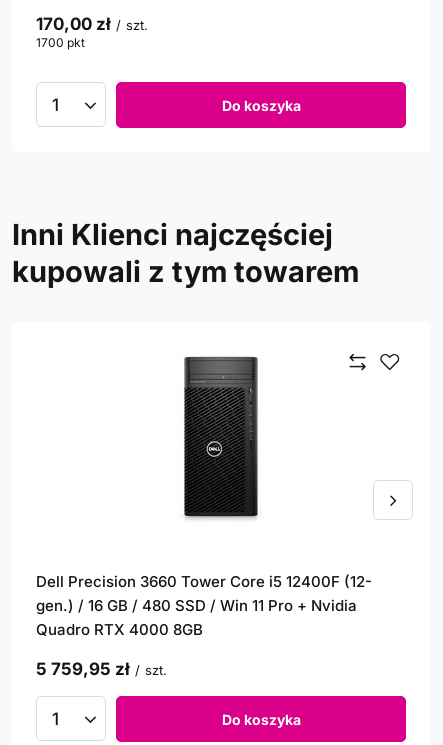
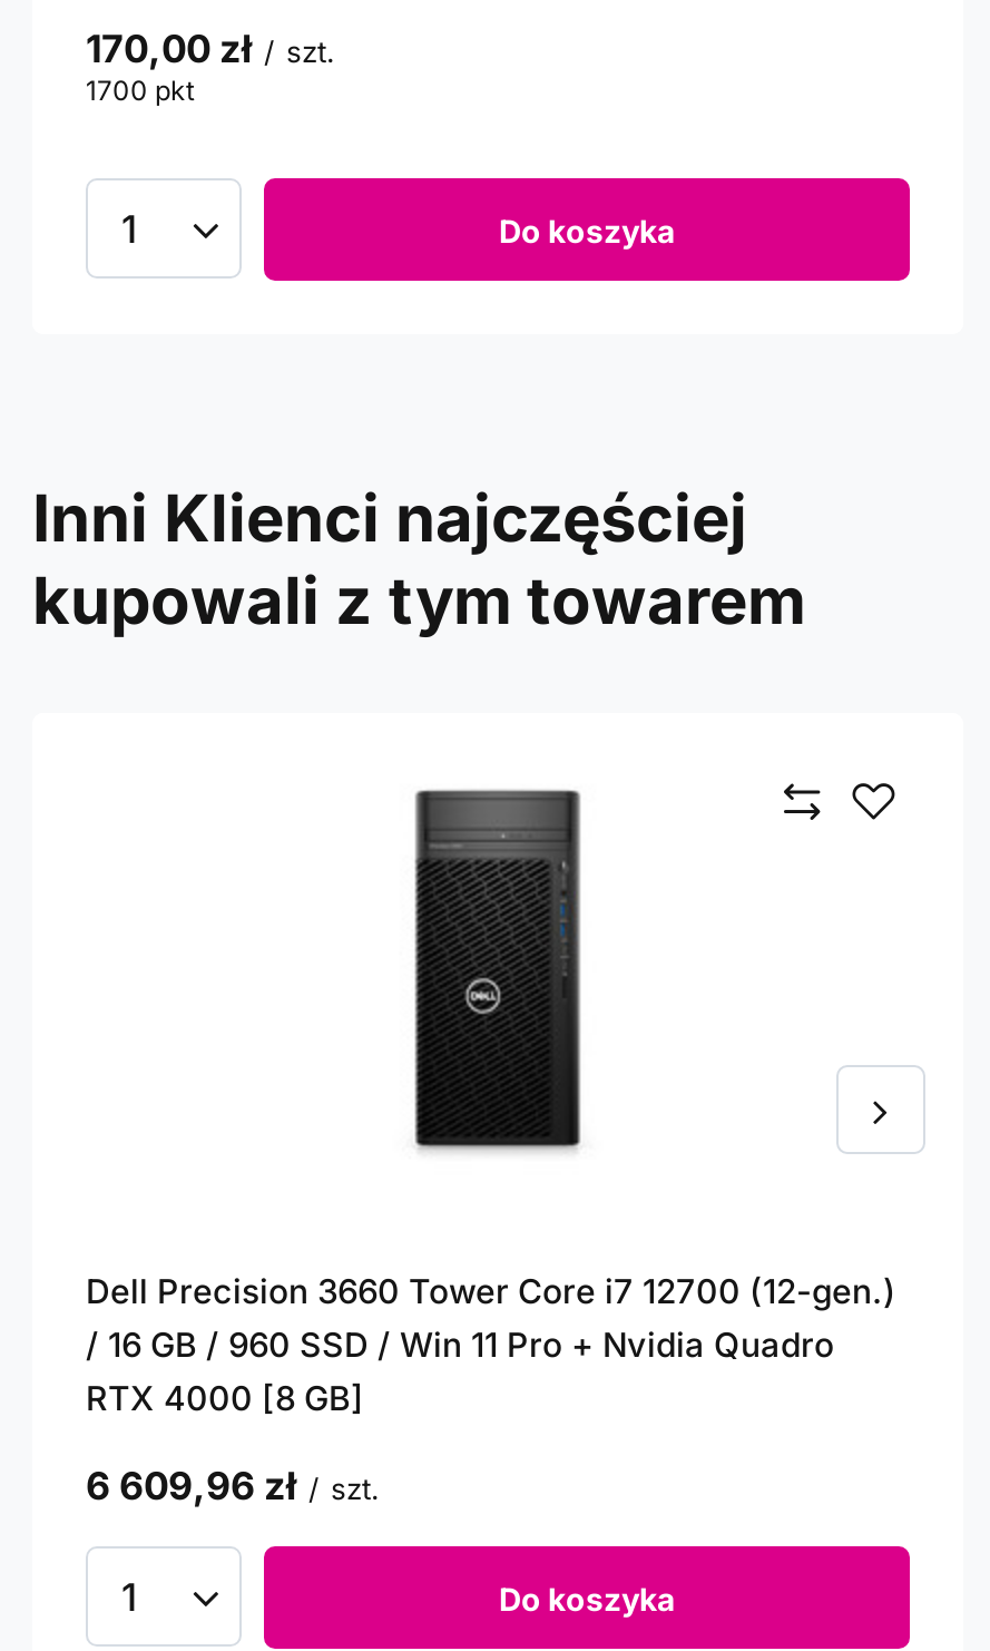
- Dell Precision 3660 Tower Core i5 12400F (12-
- gen.) / 16 GB / 480 SSD / Win 11 Pro + Nvidia
- Quadro RTX 4000 8GB
+ Dell Precision 3660 Tower Core i7 12700 (12-gen.)
+ / 16 GB / 960 SSD / Win 11 Pro + Nvidia Quadro
+ RTX 4000 [8 GB]

- 5 759,95 zł / szt.
+ 6 609,96 zł / szt.
